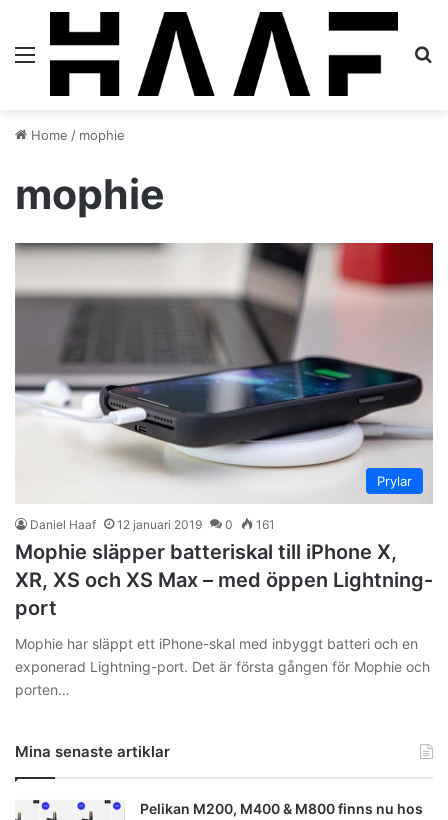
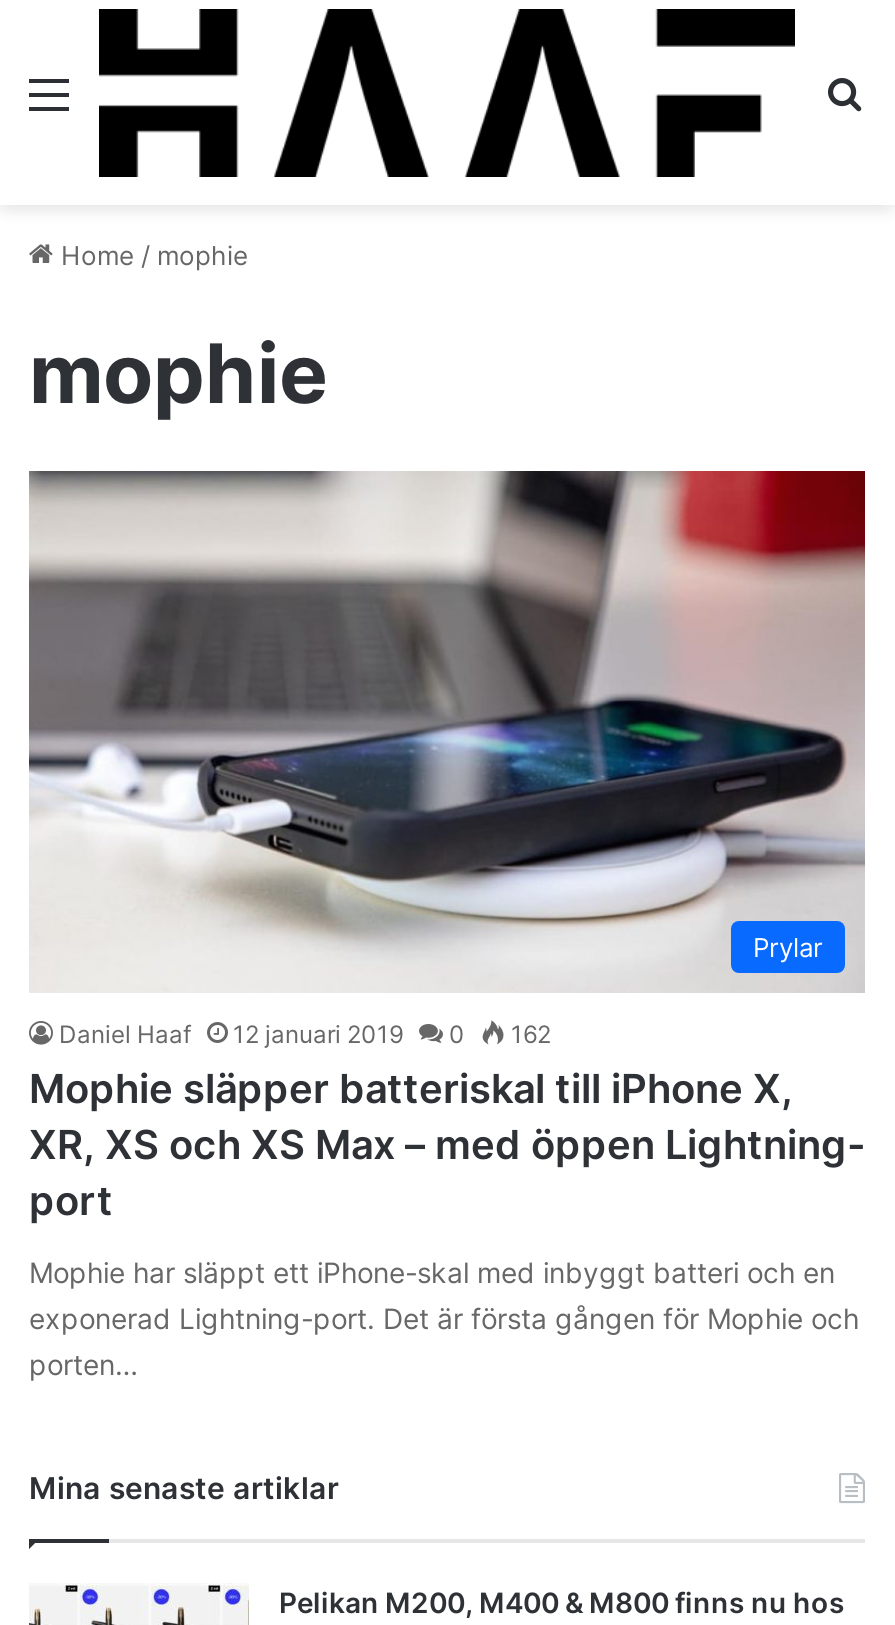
- Daniel Haaf 12 januari 2019 0 161
+ Daniel Haaf 12 januari 2019 0 162
